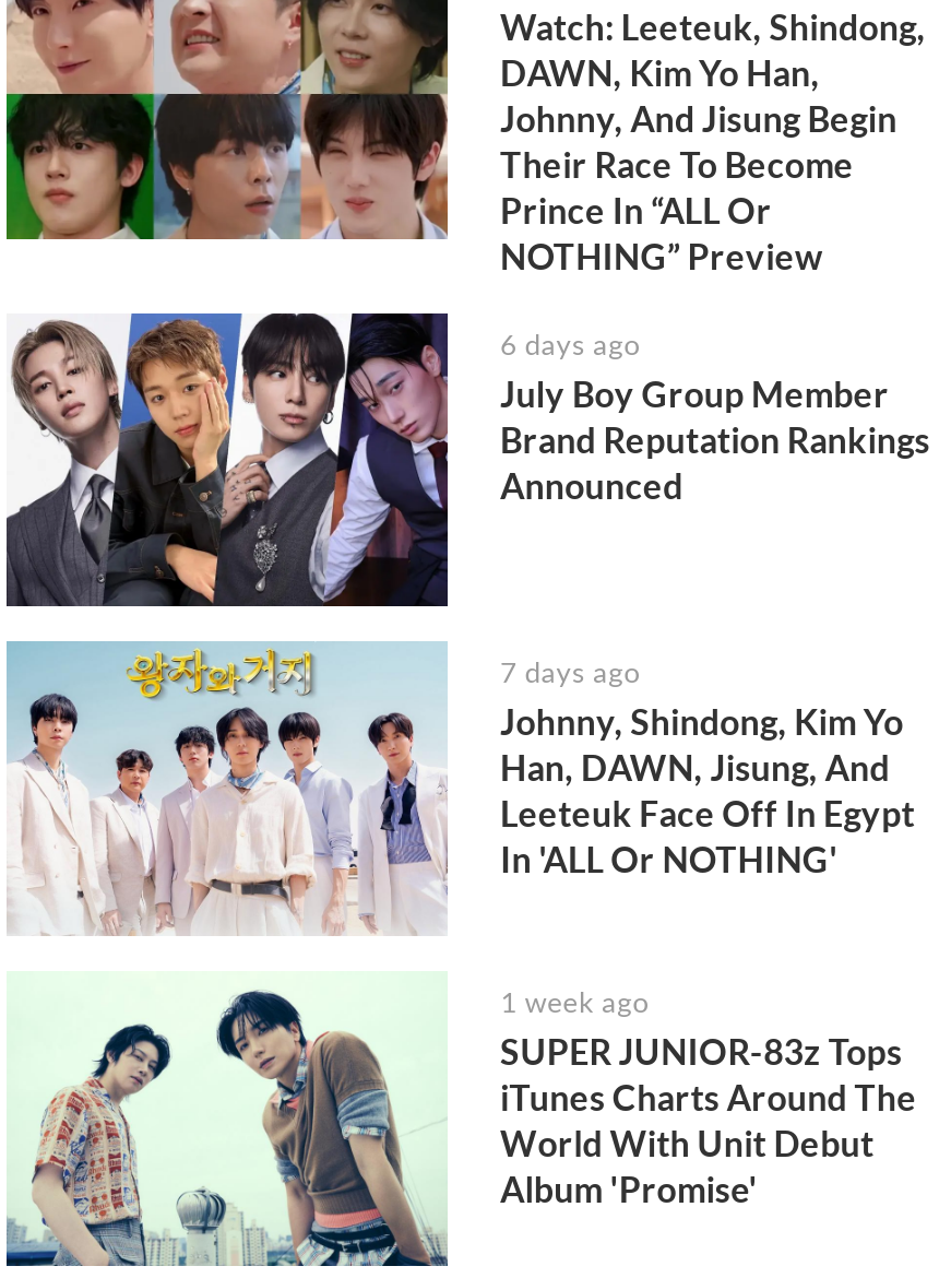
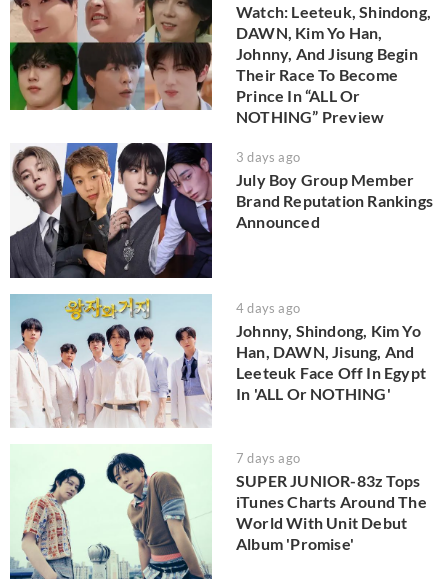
- 6 days ago
+ 3 days ago

- 7 days ago
+ 4 days ago

- 1 week ago
+ 7 days ago
